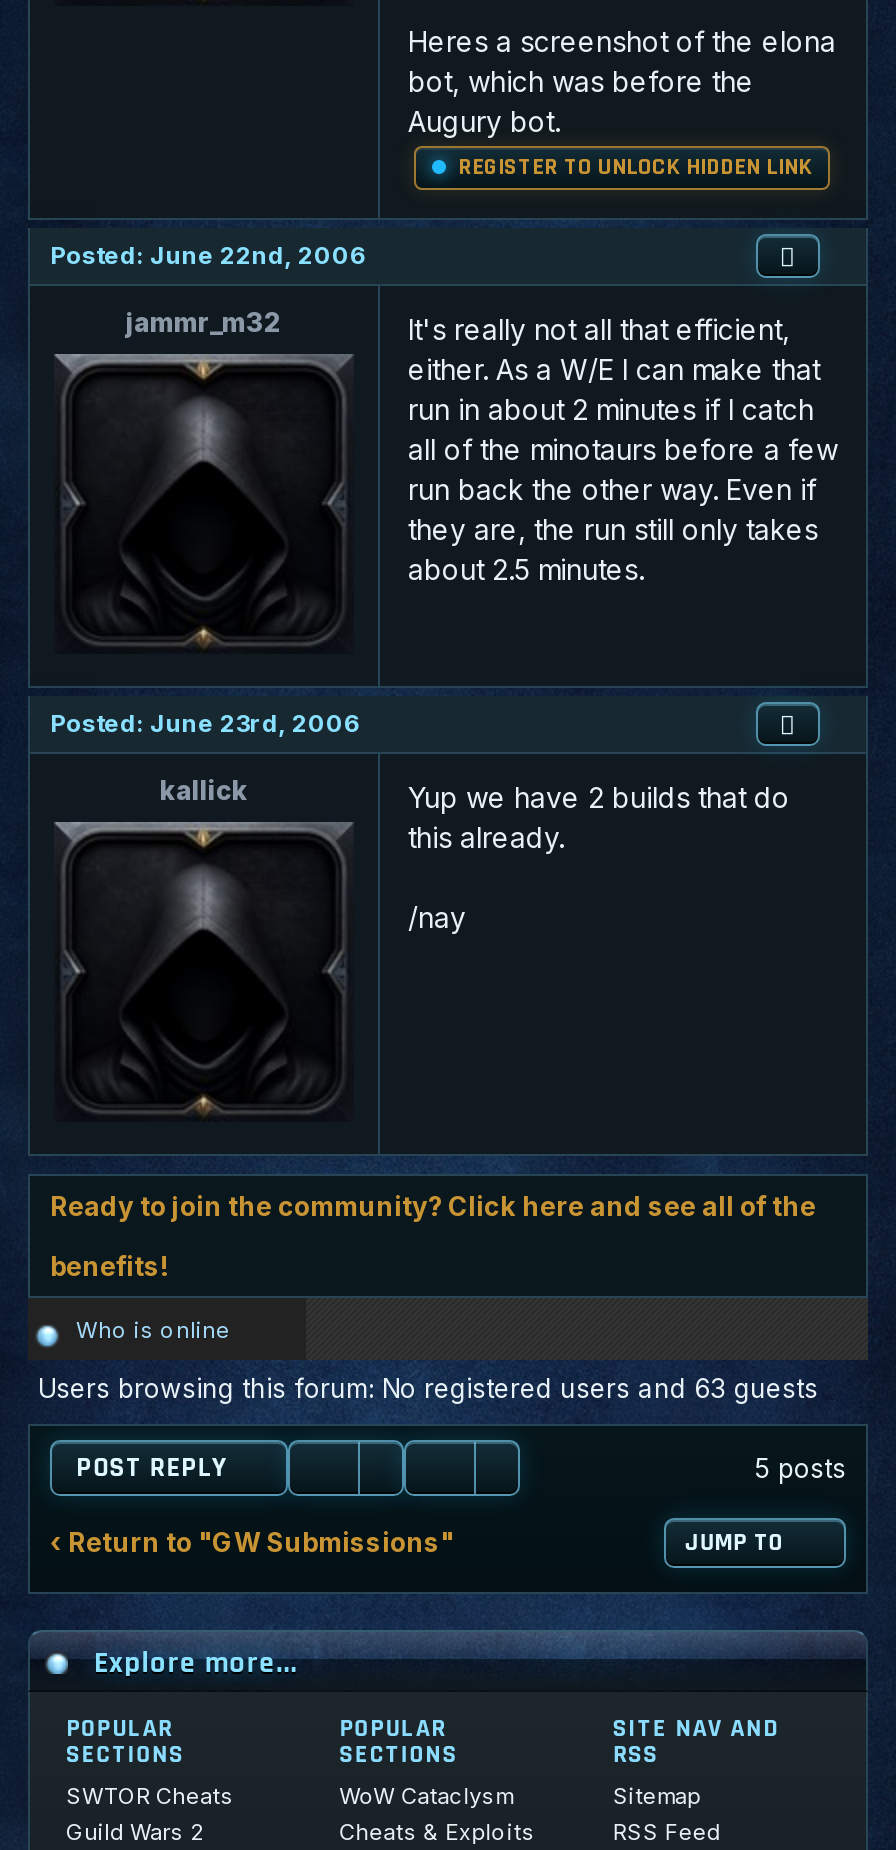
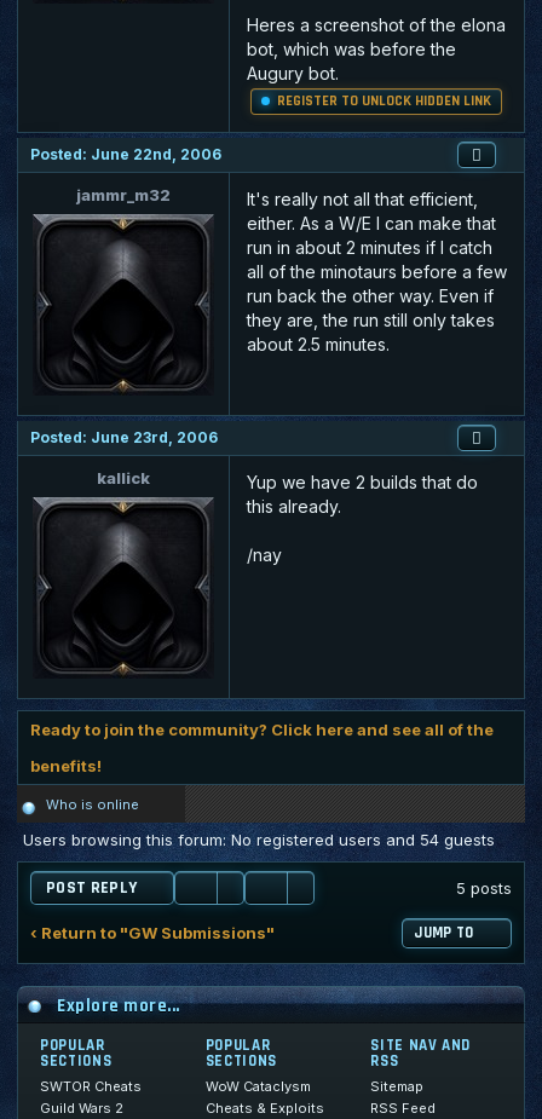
- Users browsing this forum: No registered users and 63 guests
+ Users browsing this forum: No registered users and 54 guests
